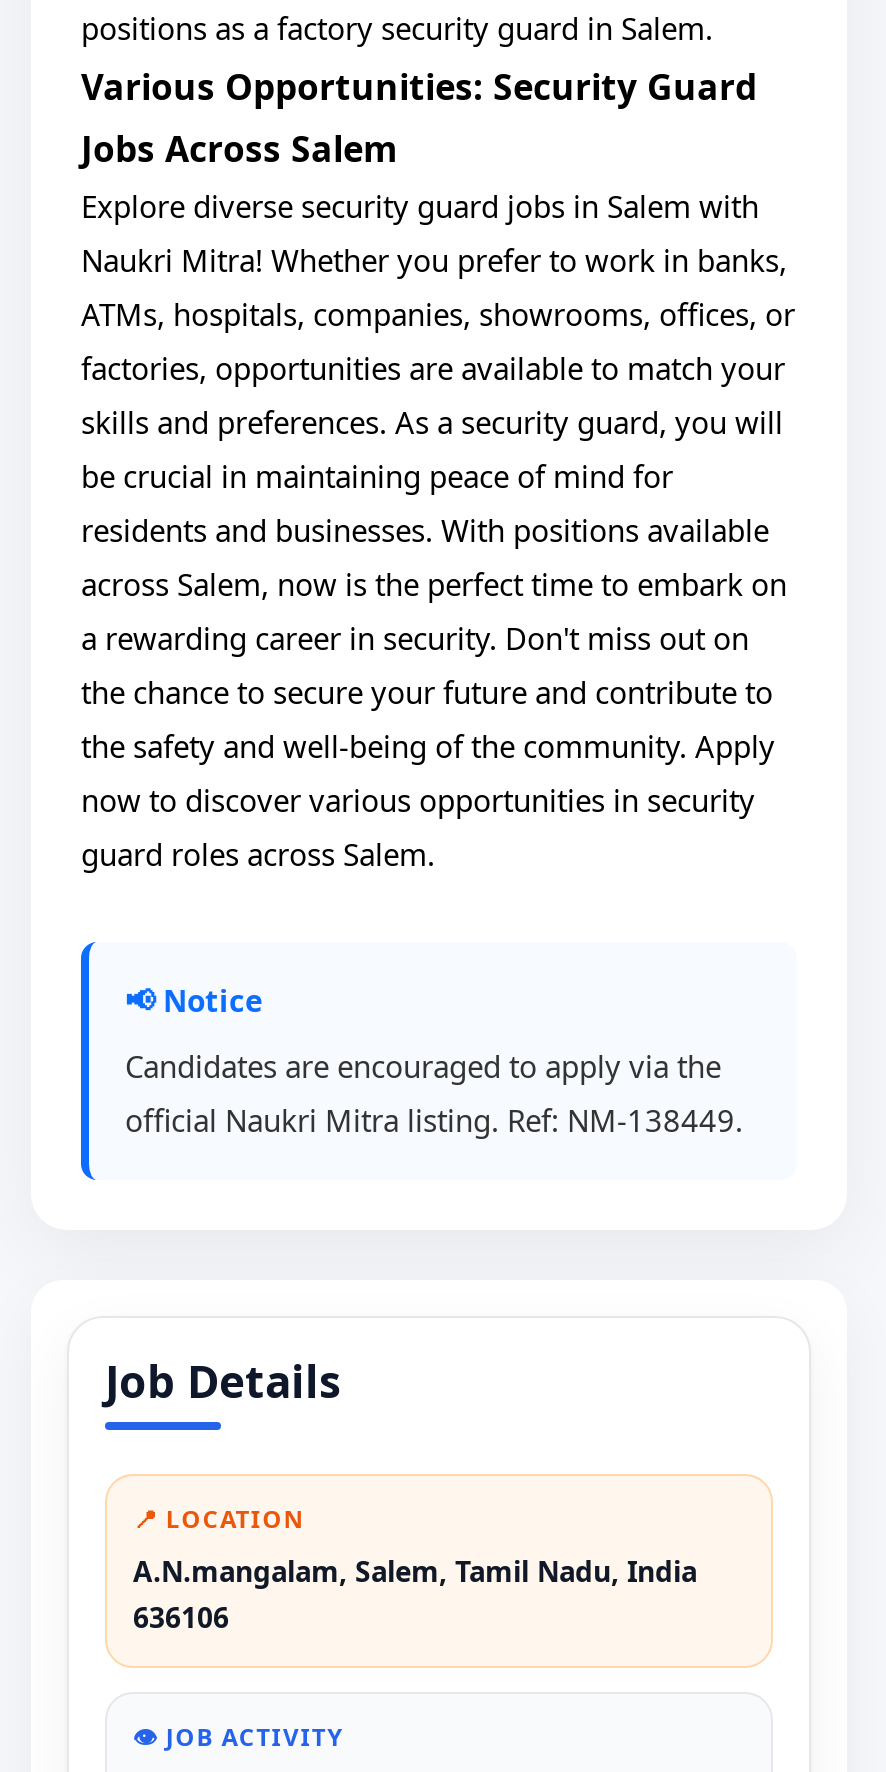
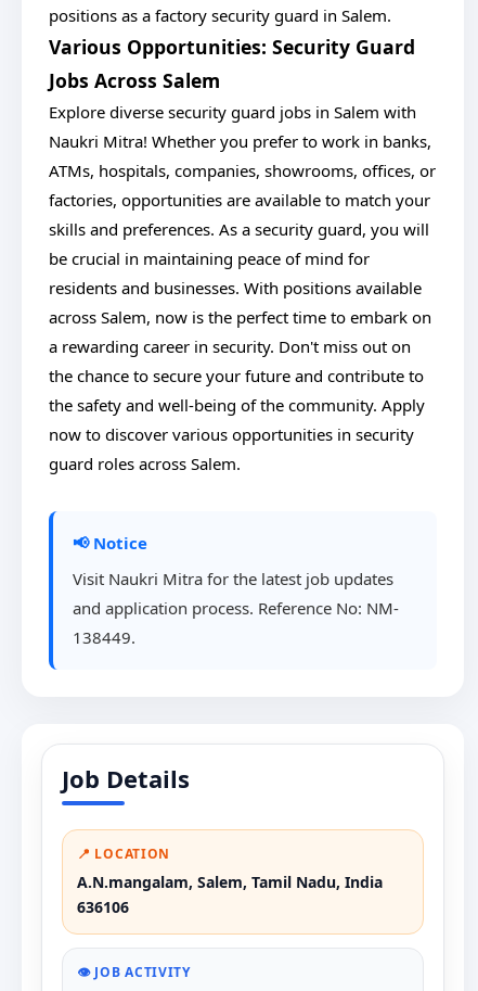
- Candidates are encouraged to apply via the
- official Naukri Mitra listing. Ref: NM-138449.
+ Visit Naukri Mitra for the latest job updates
+ and application process. Reference No: NM-
+ 138449.
